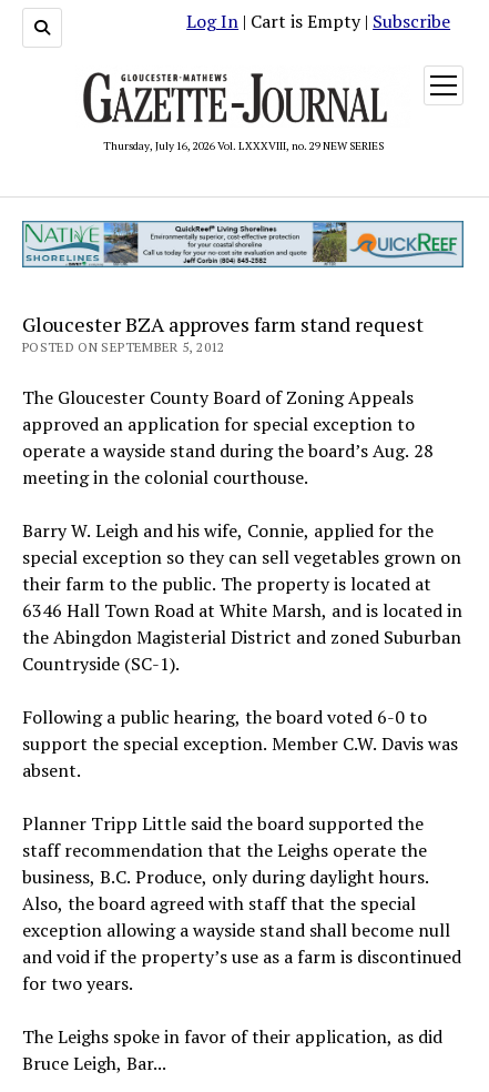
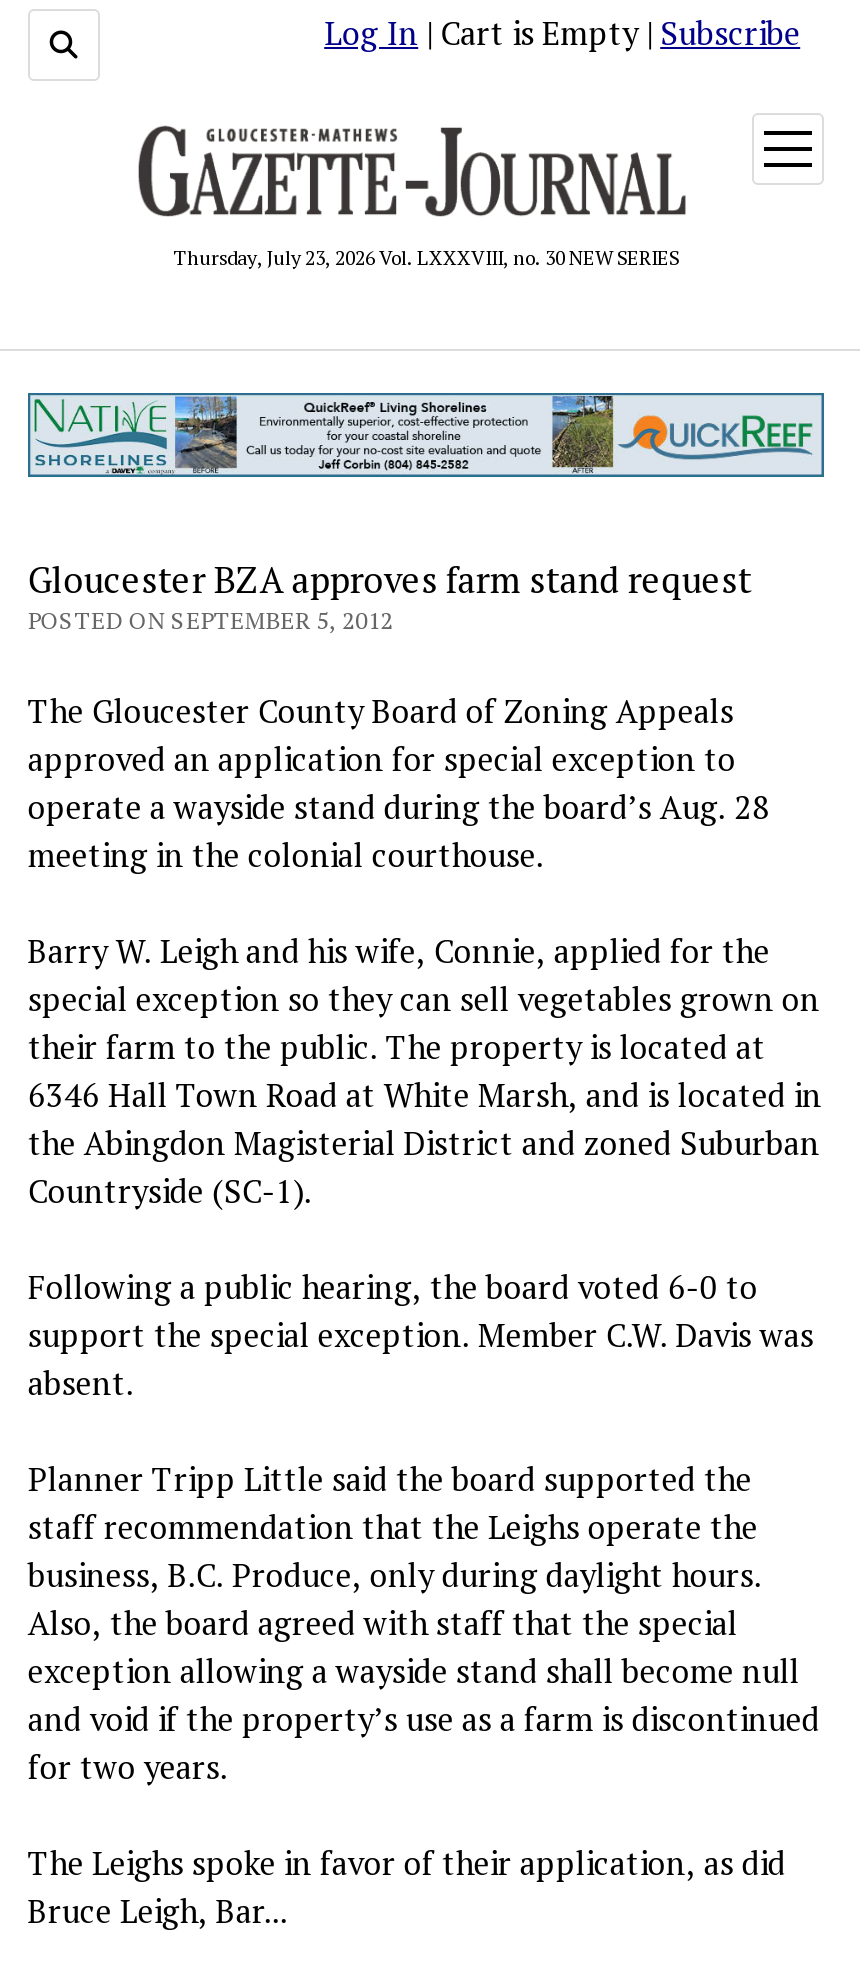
- Thursday, July 16, 2026 Vol. LXXXVIII, no. 29 NEW SERIES
+ Thursday, July 23, 2026 Vol. LXXXVIII, no. 30 NEW SERIES
